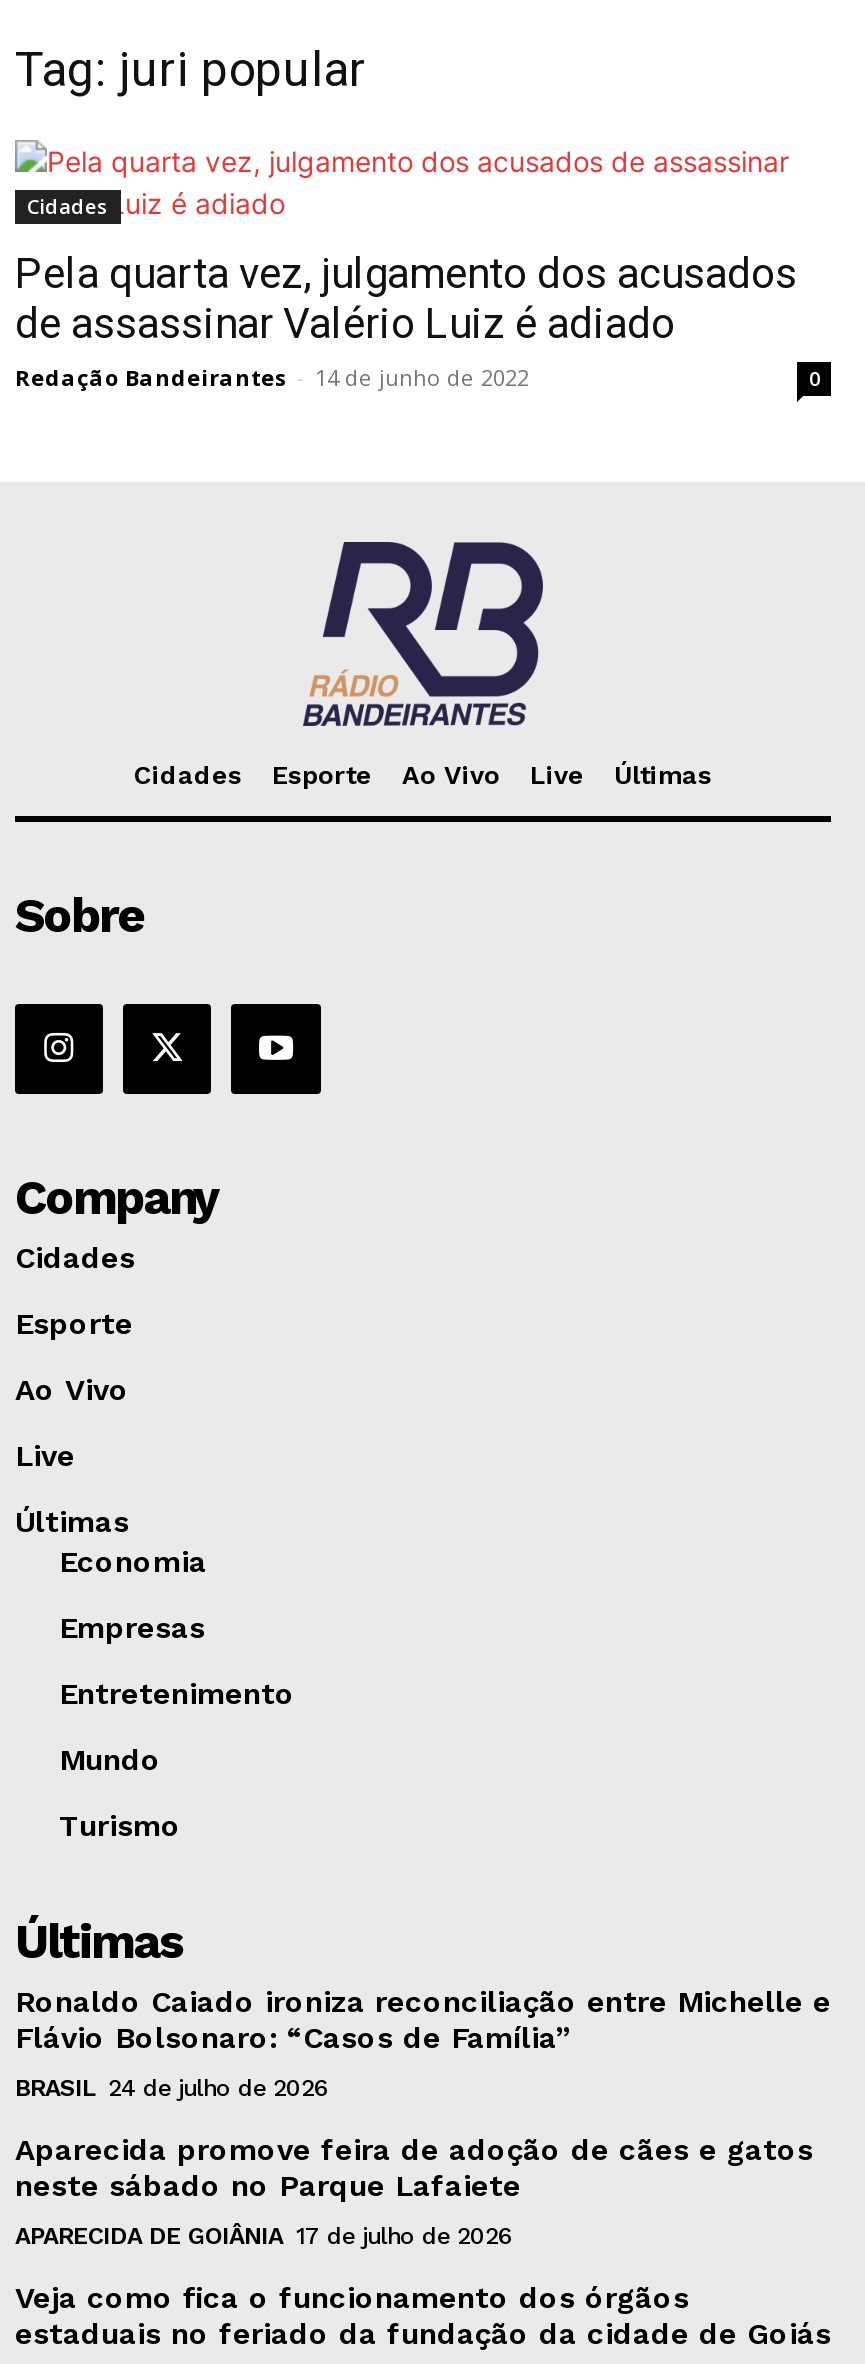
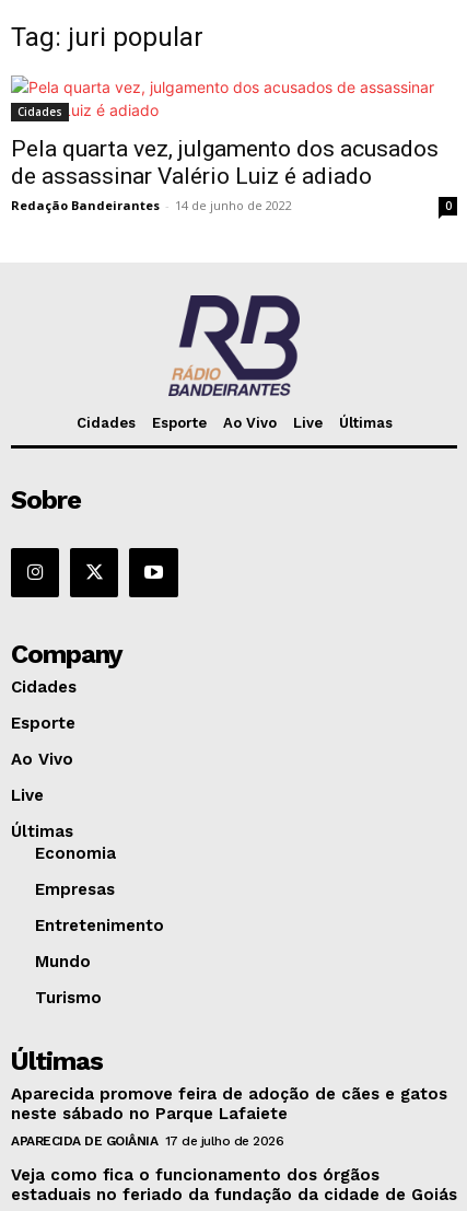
- Ronaldo Caiado ironiza reconciliação entre Michelle e
- Flávio Bolsonaro: “Casos de Família”
- BRASIL 24 de julho de 2026
